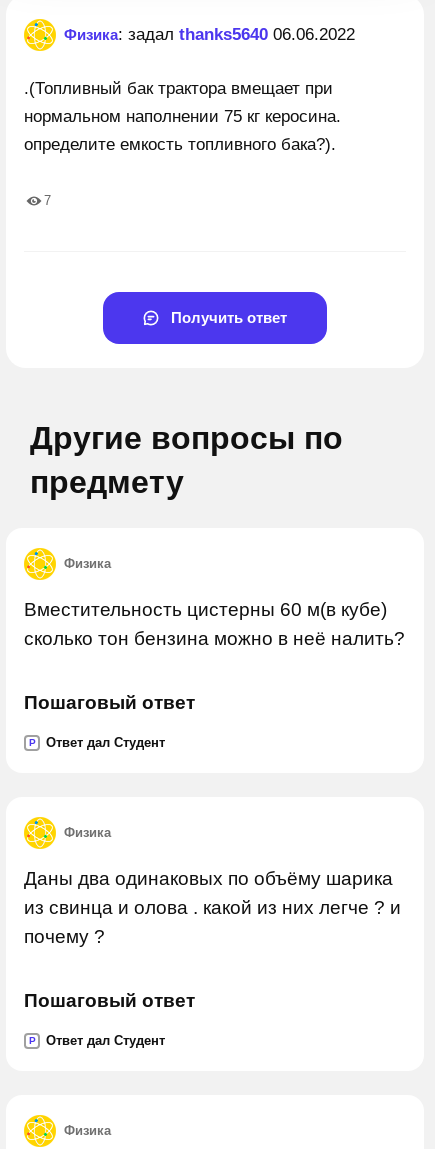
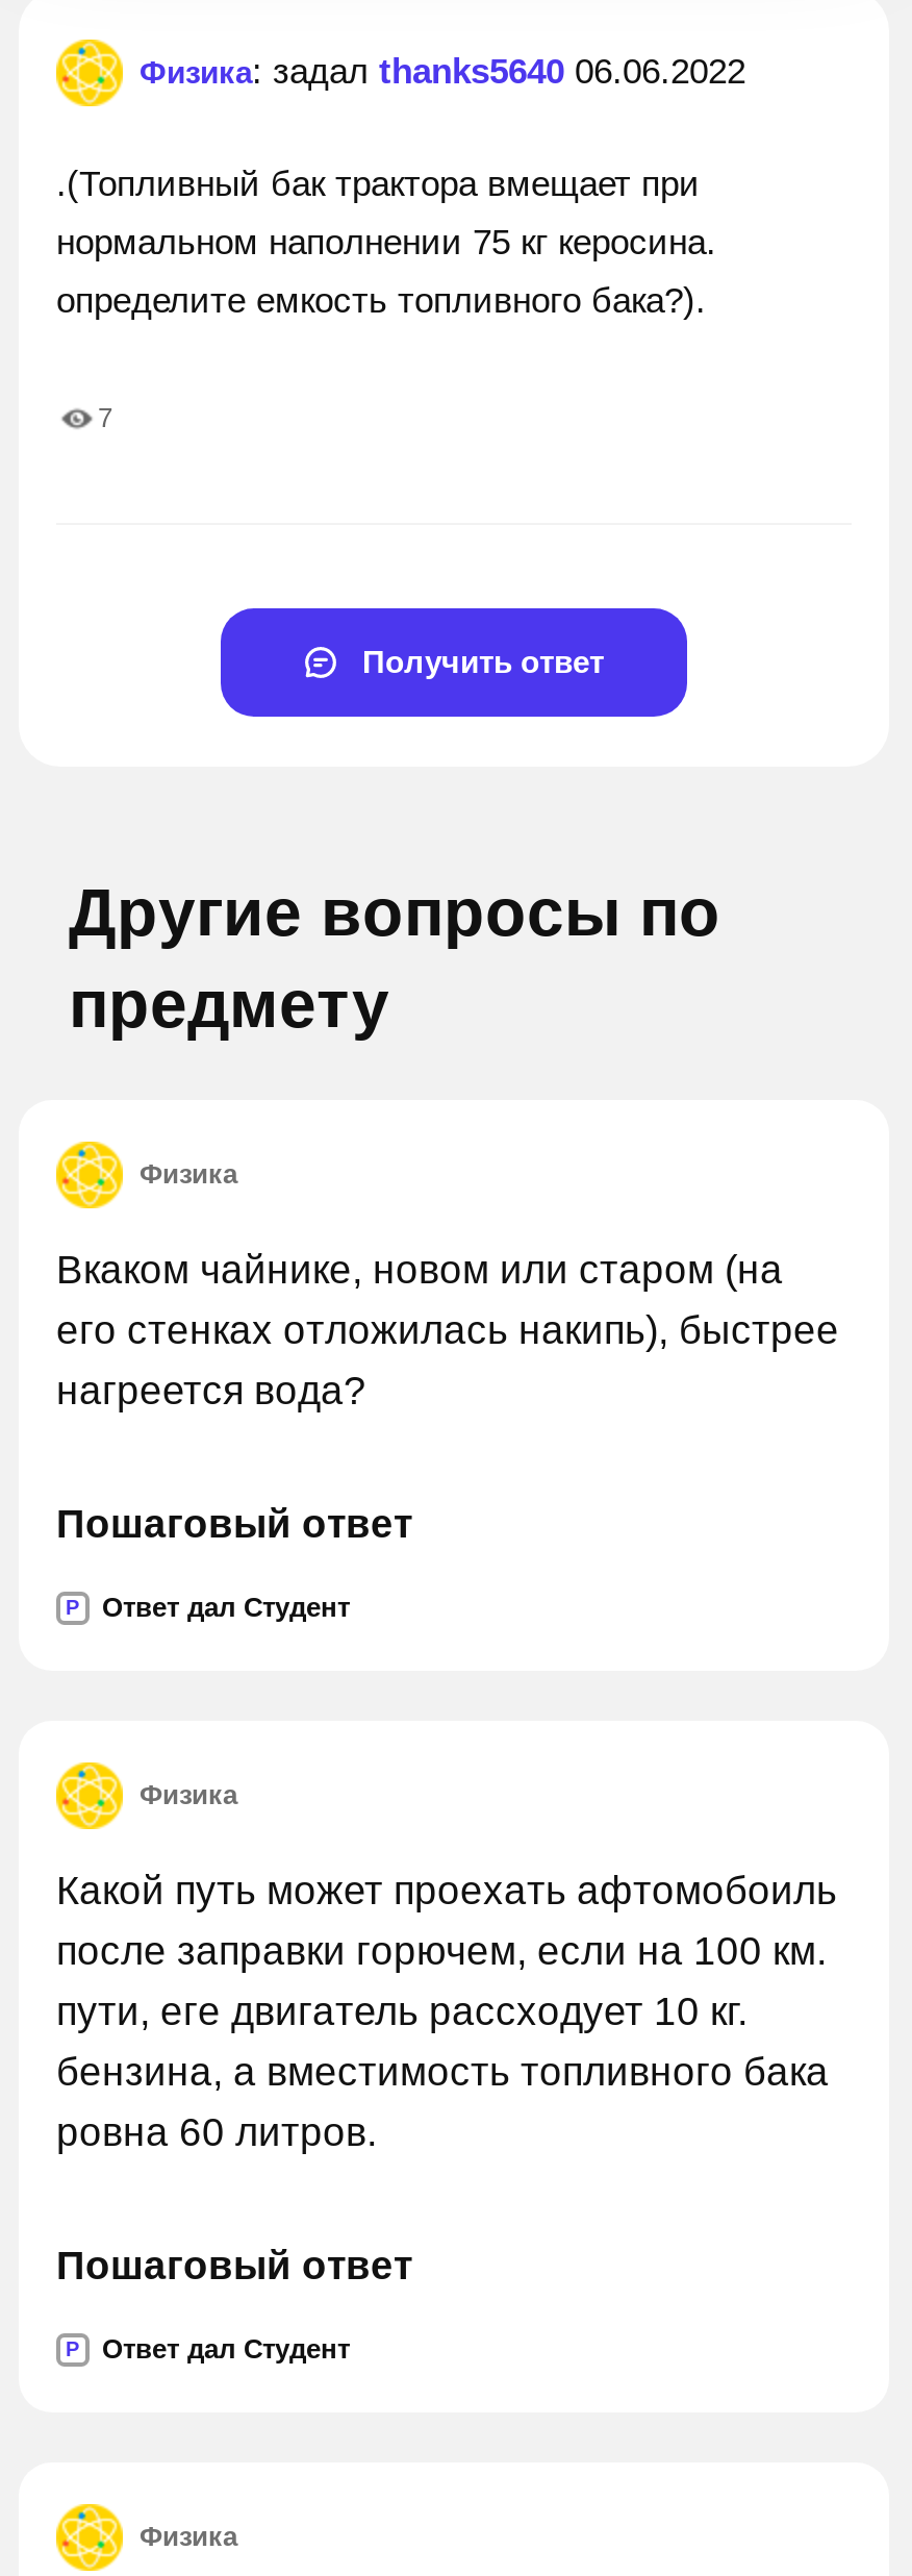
- Вместительность цистерны 60 м(в кубе)
- сколько тон бензина можно в неё налить?
+ Вкаком чайнике, новом или старом (на
+ его стенках отложилась накипь), быстрее
+ нагреется вода?

- Даны два одинаковых по объёму шарика
- из свинца и олова . какой из них легче ? и
- почему ?
+ Какой путь может проехать афтомобоиль
+ после заправки горючем, если на 100 км.
+ пути, еге двигатель рассходует 10 кг.
+ бензина, а вместимость топливного бака
+ ровна 60 литров.
